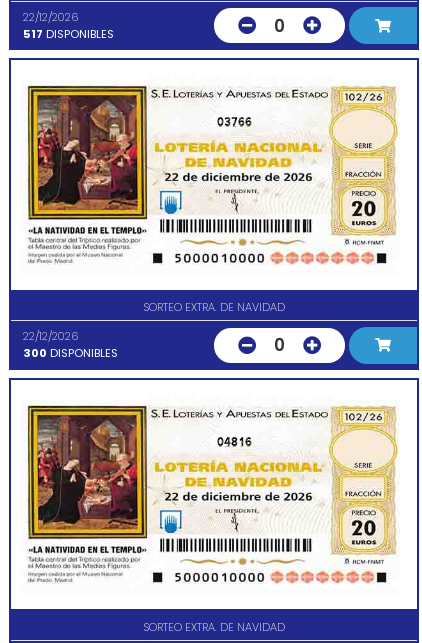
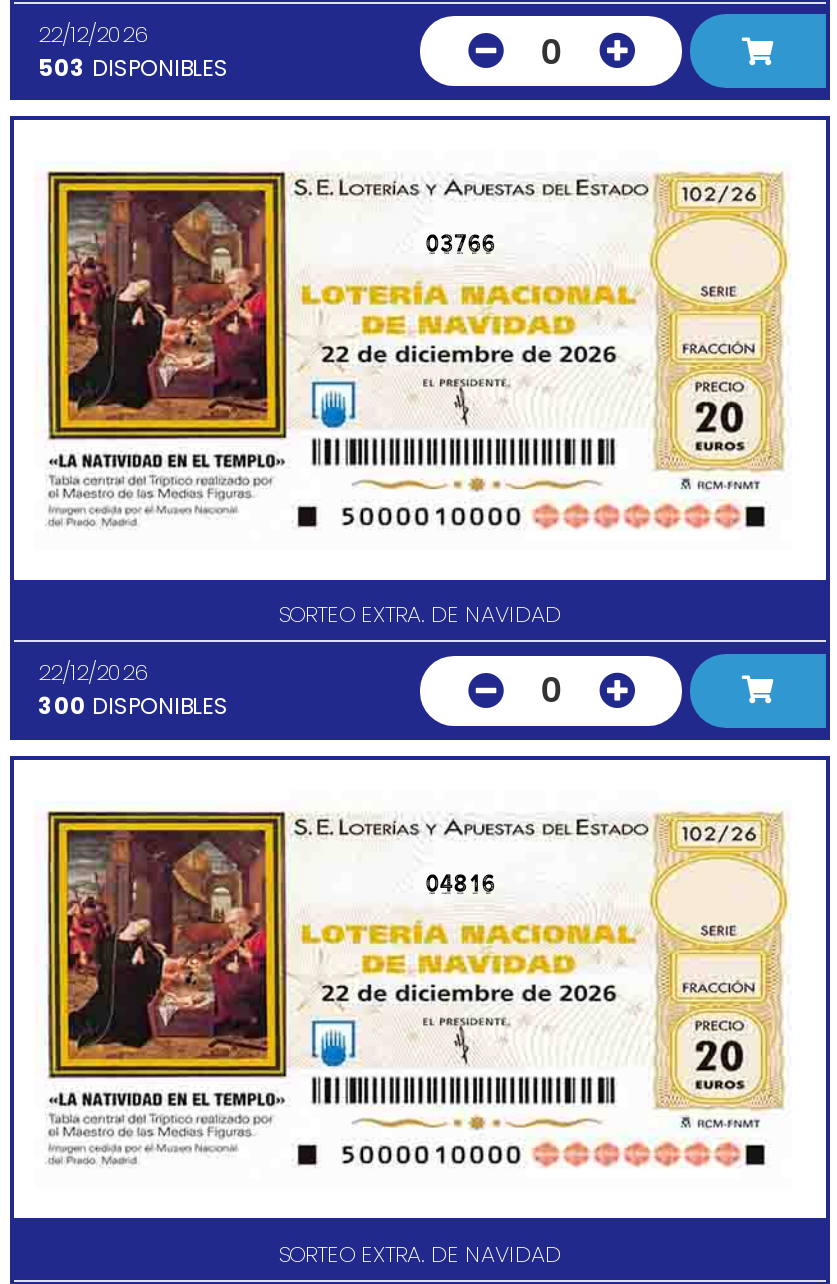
- 517 DISPONIBLES
+ 503 DISPONIBLES
